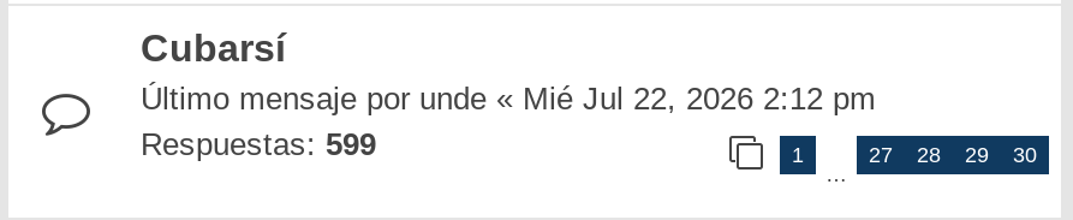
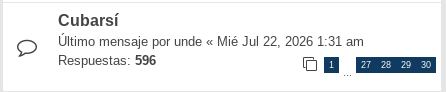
- Último mensaje por unde «Mié Jul 22, 2026 2:12 pm
+ Último mensaje por unde «Mié Jul 22, 2026 1:31 am

- Respuestas: 599
+ Respuestas: 596
